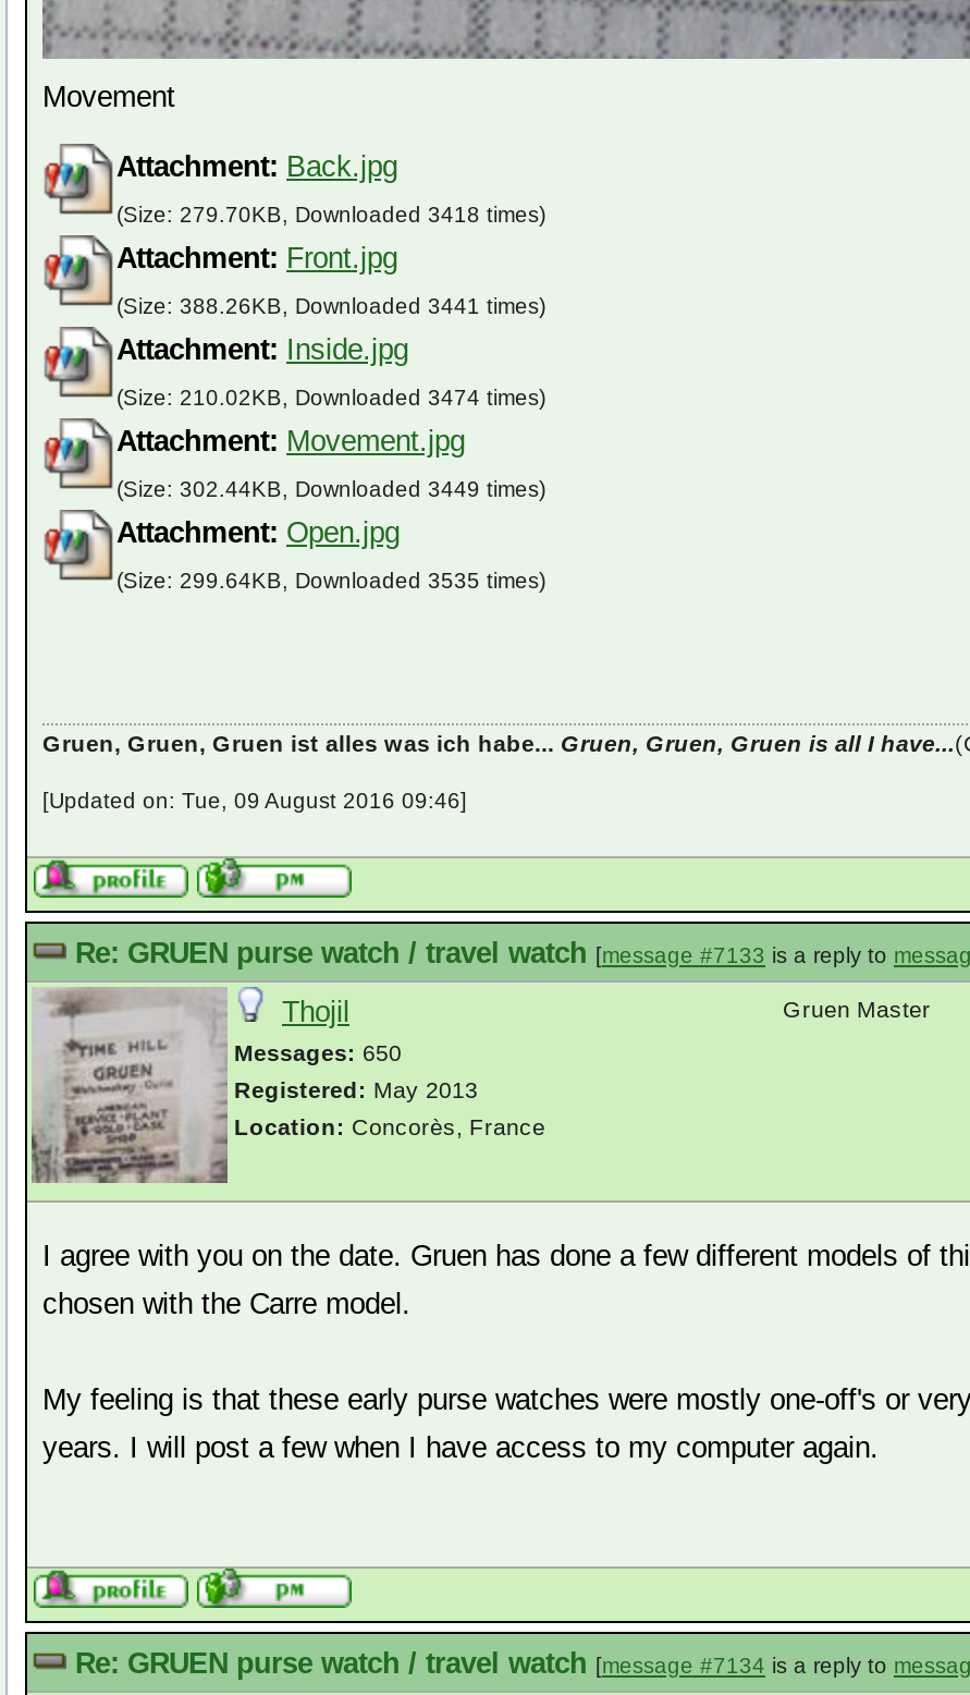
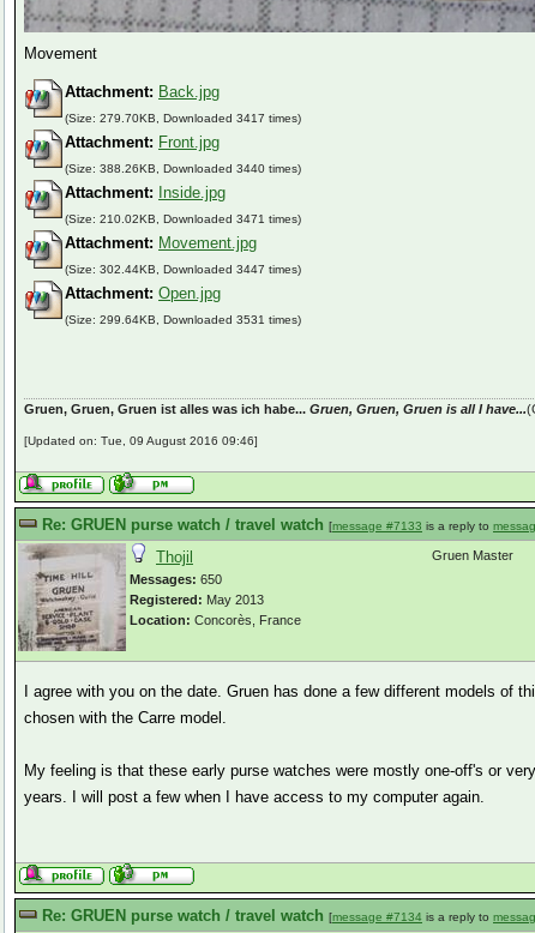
- (Size: 279.70KB, Downloaded 3418 times)
+ (Size: 279.70KB, Downloaded 3417 times)

- (Size: 388.26KB, Downloaded 3441 times)
+ (Size: 388.26KB, Downloaded 3440 times)

- (Size: 210.02KB, Downloaded 3474 times)
+ (Size: 210.02KB, Downloaded 3471 times)

- (Size: 302.44KB, Downloaded 3449 times)
+ (Size: 302.44KB, Downloaded 3447 times)

- (Size: 299.64KB, Downloaded 3535 times)
+ (Size: 299.64KB, Downloaded 3531 times)
